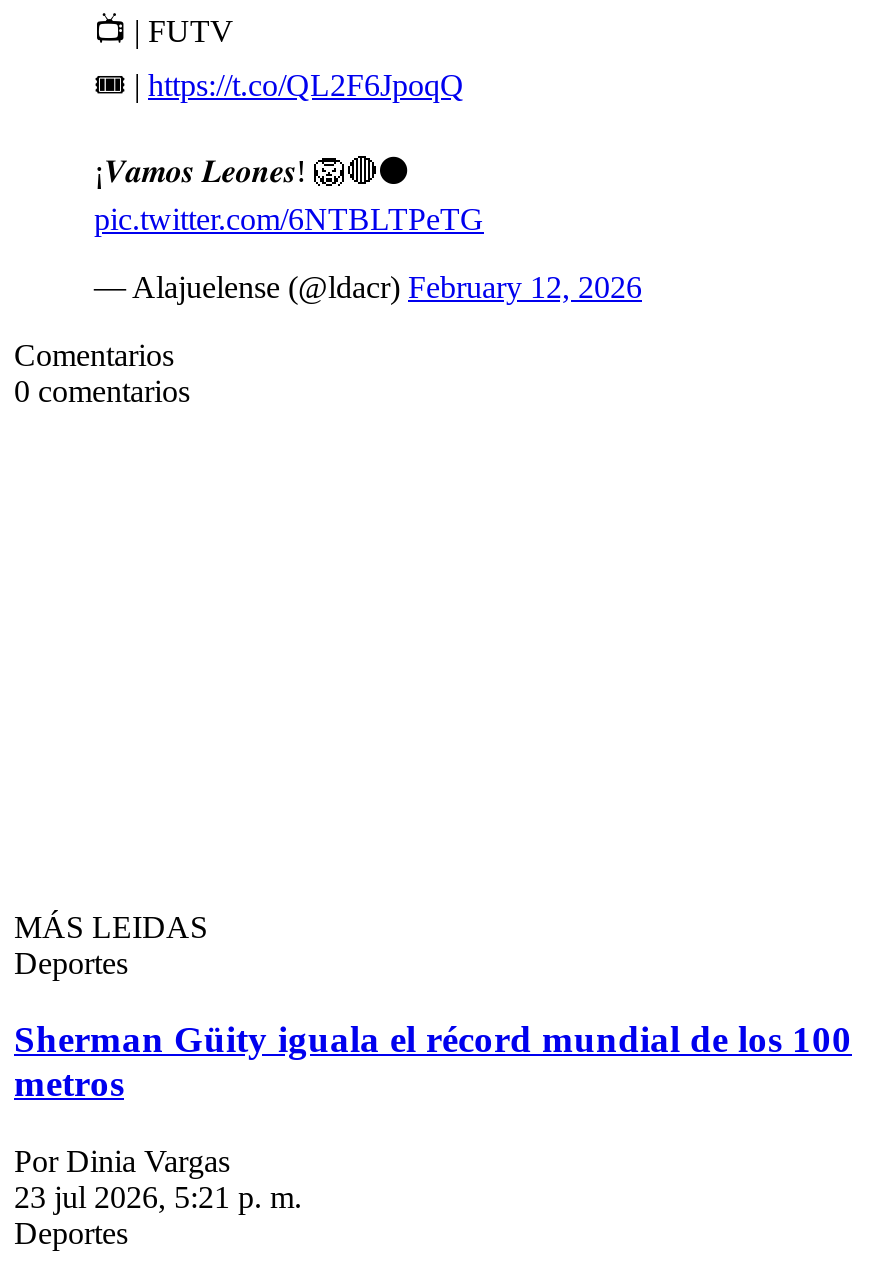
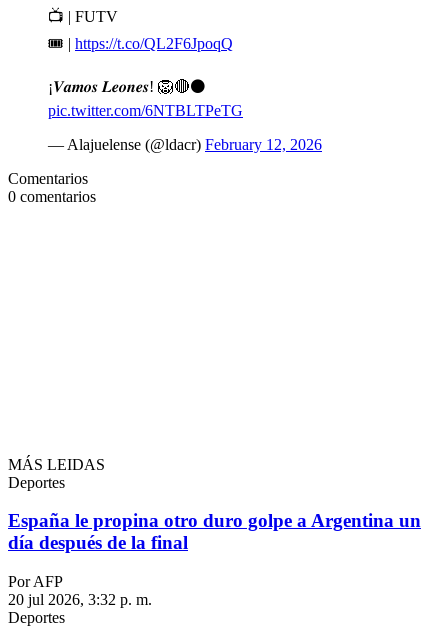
- Sherman Güity iguala el récord mundial de los 100
- metros
+ España le propina otro duro golpe a Argentina un
+ día después de la final

- Por Dinia Vargas
- 23 jul 2026, 5:21 p. m.
+ Por AFP
+ 20 jul 2026, 3:32 p. m.
